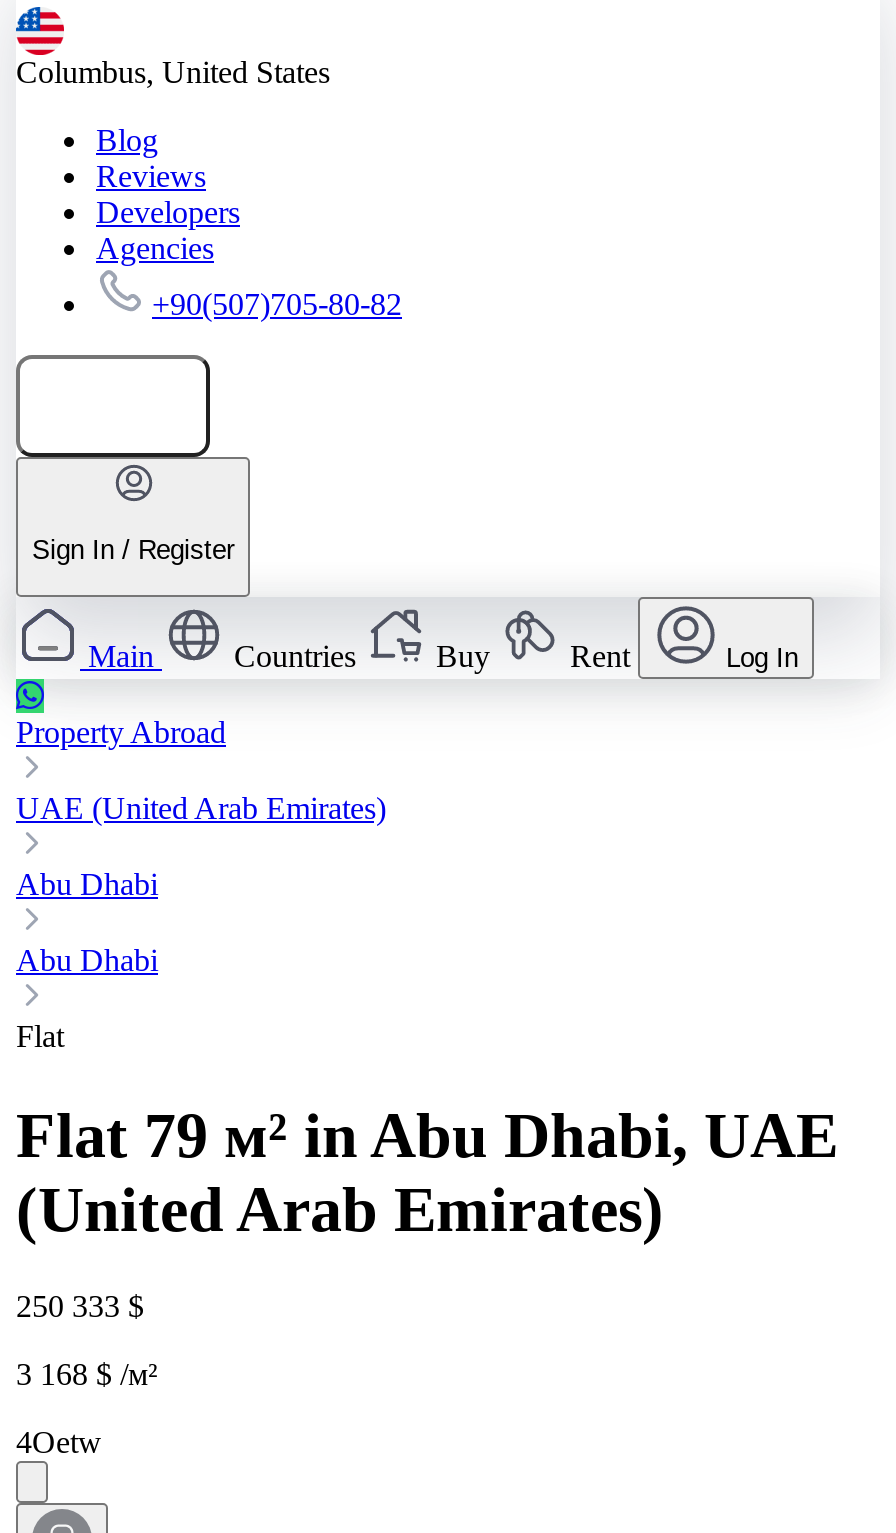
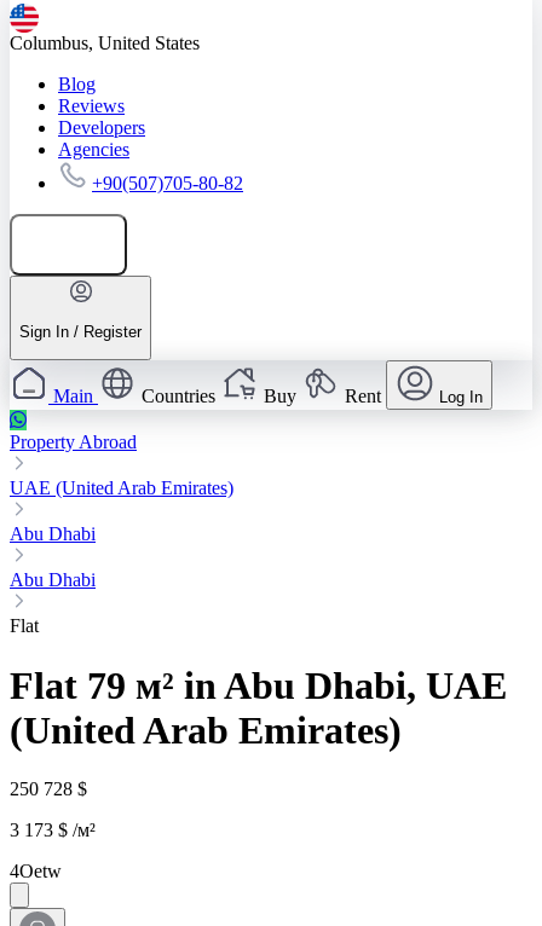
- 250 333 $
+ 250 728 $

- 3 168 $ /м²
+ 3 173 $ /м²
